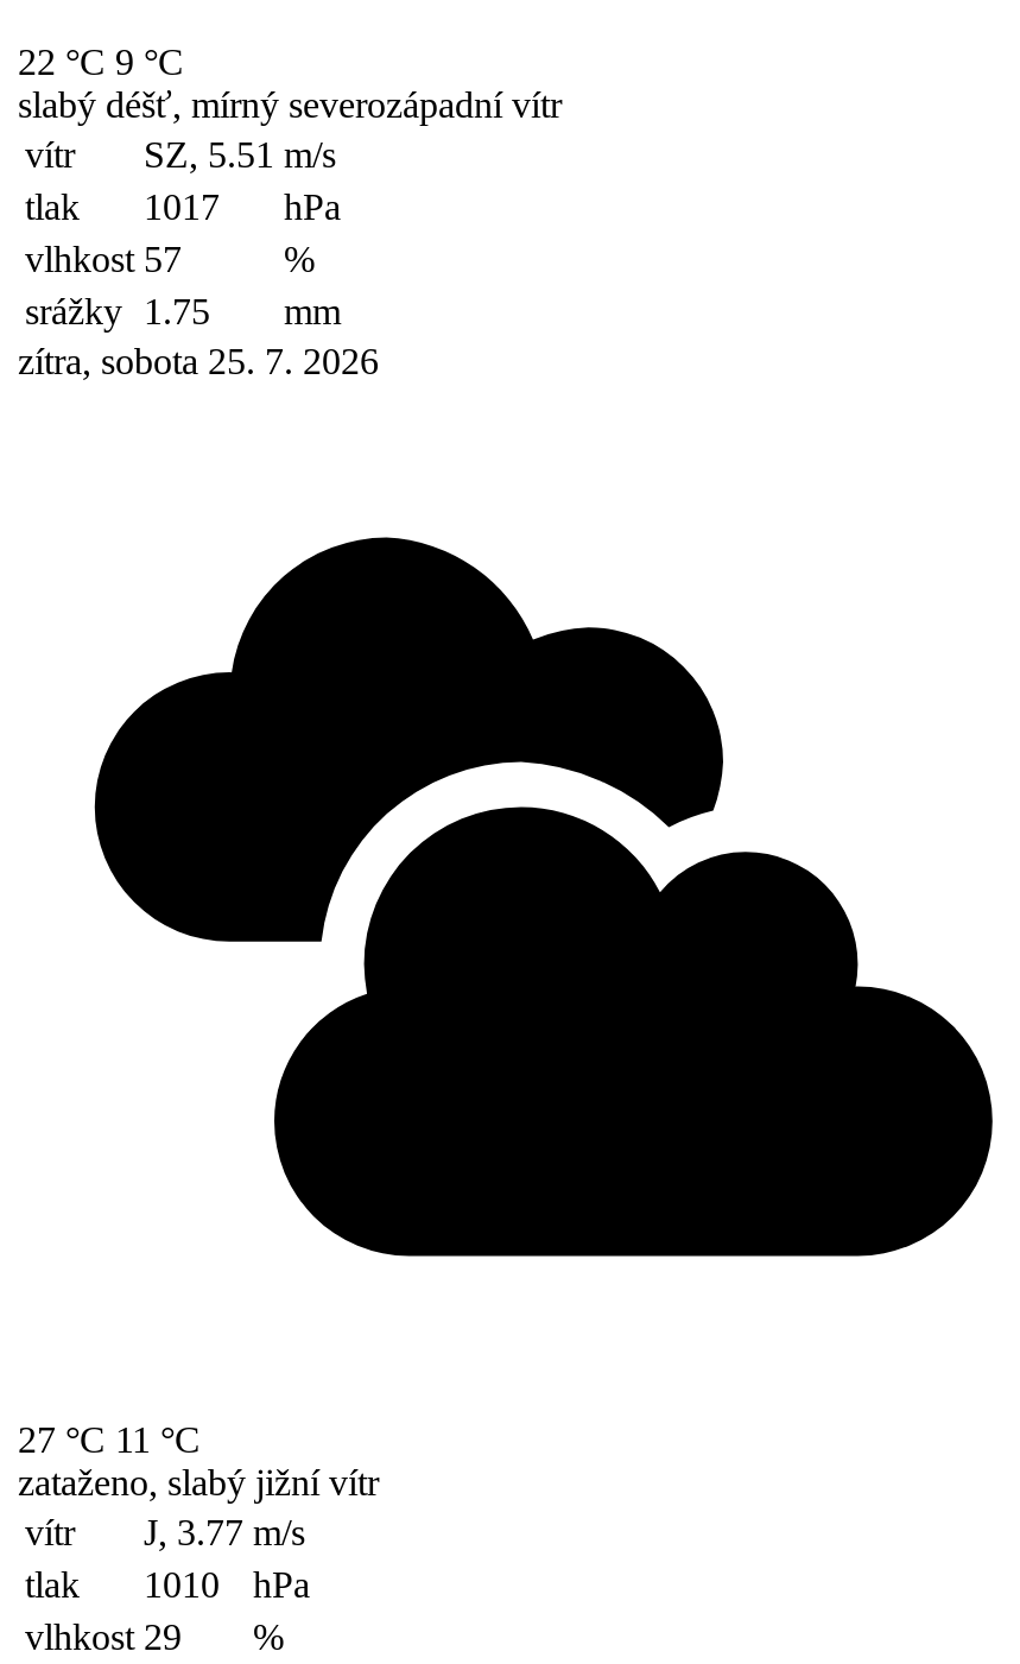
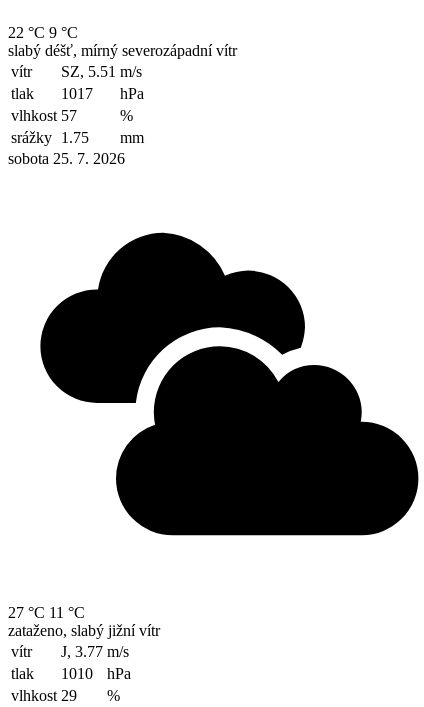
- zítra, sobota 25. 7. 2026
+ sobota 25. 7. 2026
